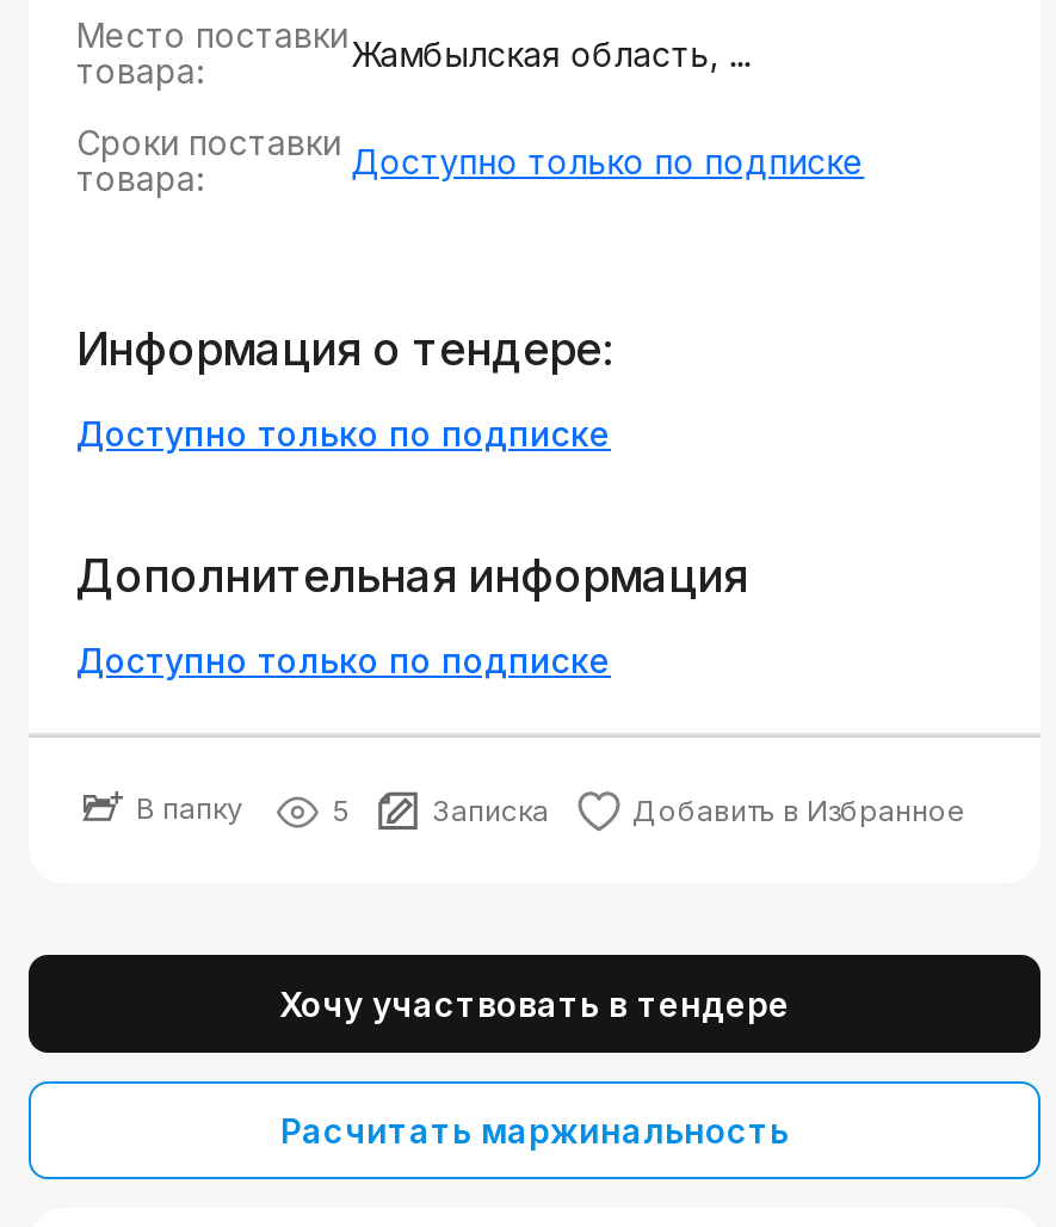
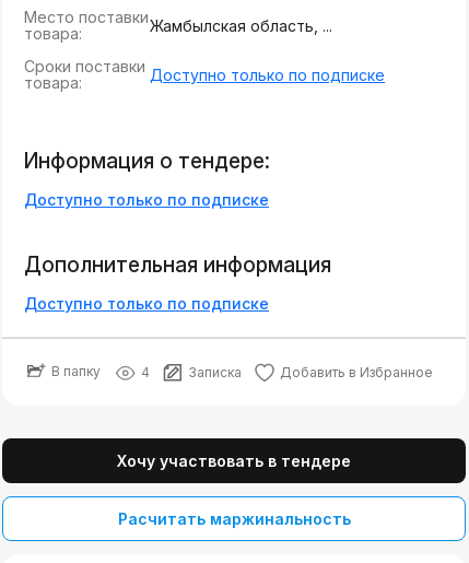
- 5
+ 4
